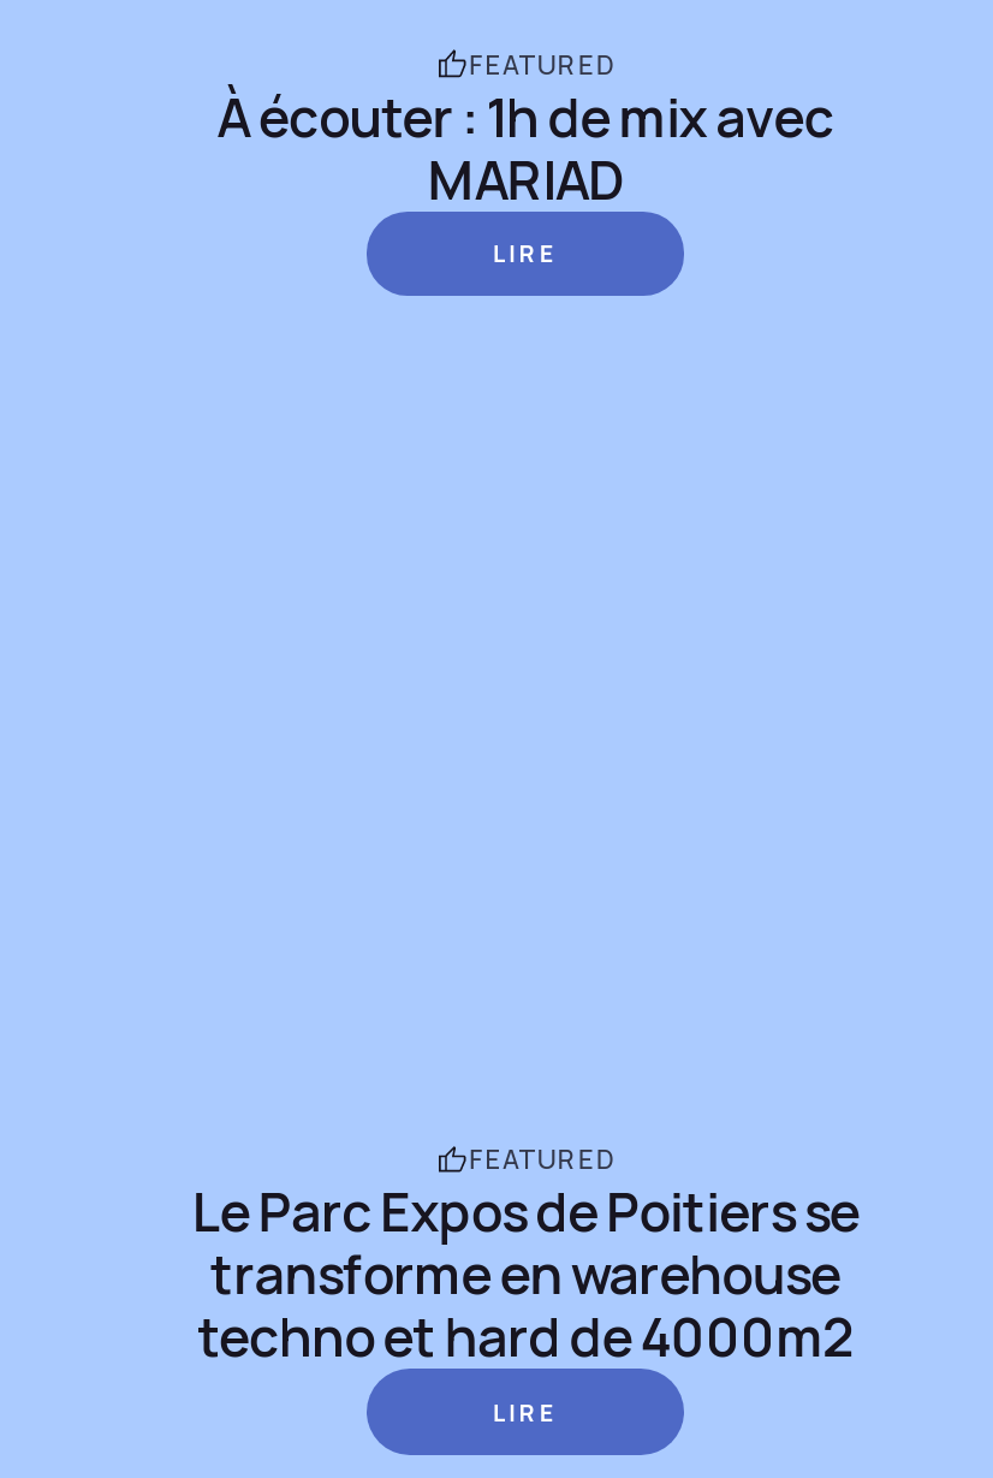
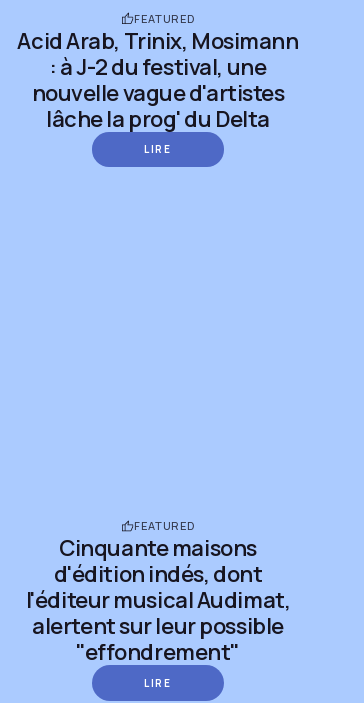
- À écouter : 1h de mix avec
- MARIAD
+ Acid Arab, Trinix, Mosimann
+ : à J-2 du festival, une
+ nouvelle vague d'artistes
+ lâche la prog' du Delta

- Le Parc Expos de Poitiers se
- transforme en warehouse
- techno et hard de 4000m2
+ Cinquante maisons
+ d'édition indés, dont
+ l'éditeur musical Audimat,
+ alertent sur leur possible
+ "effondrement"
